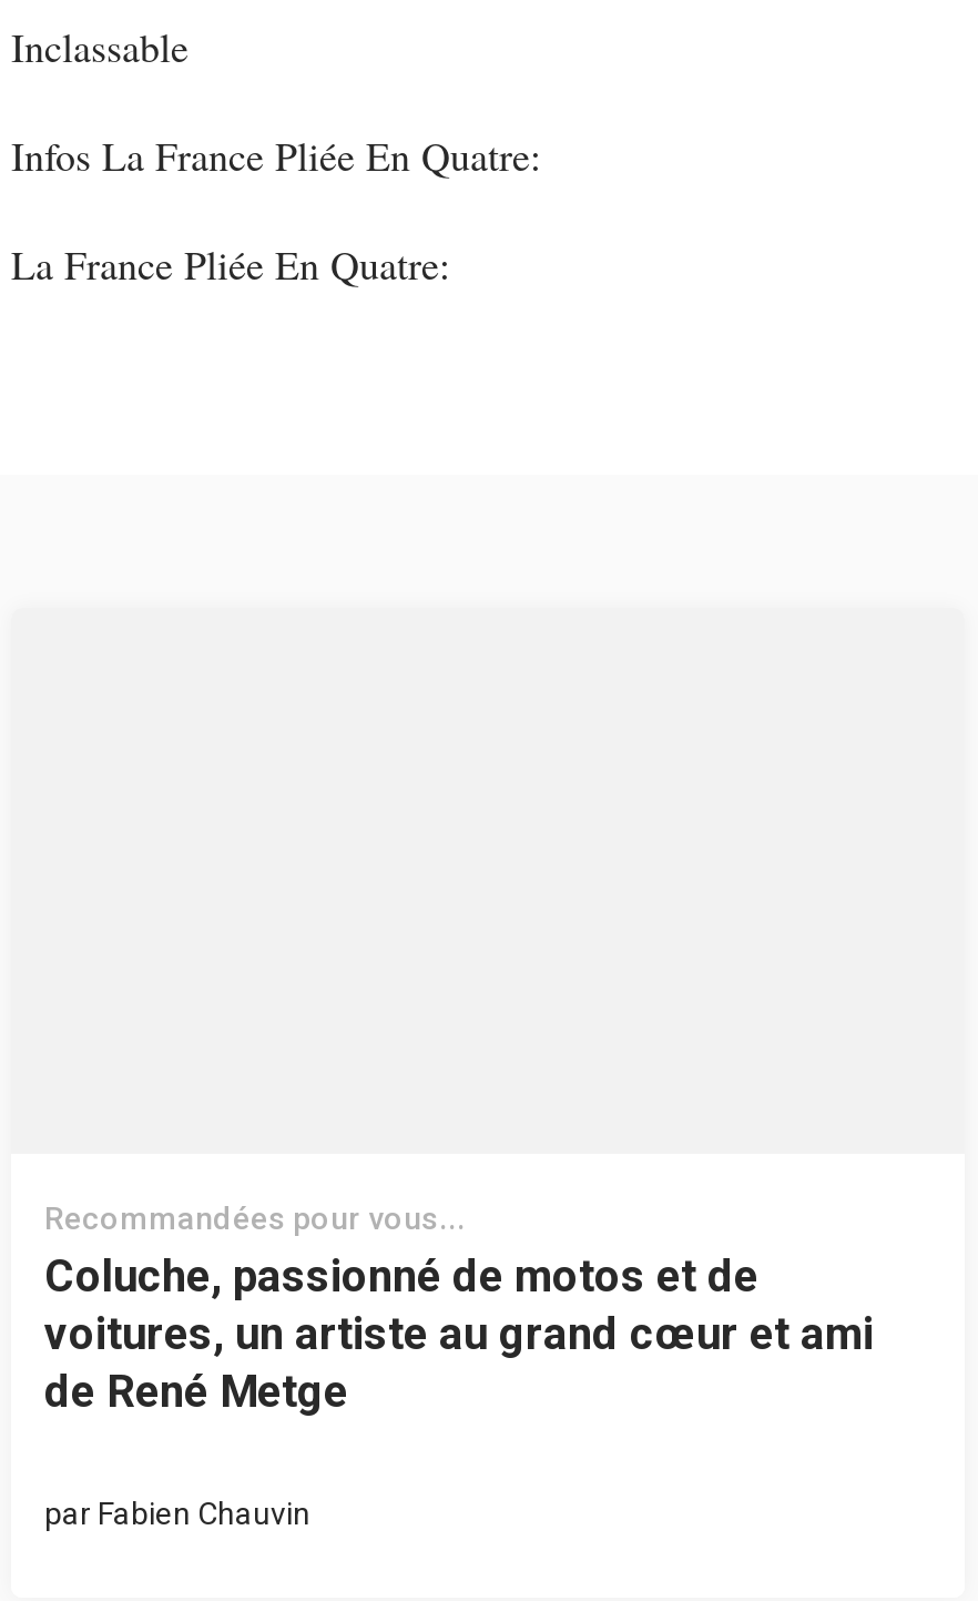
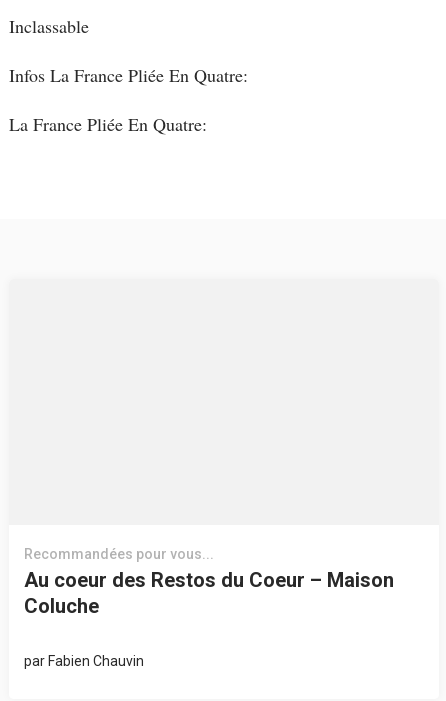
- Coluche, passionné de motos et de
- voitures, un artiste au grand cœur et ami
- de René Metge
+ Au coeur des Restos du Coeur – Maison
+ Coluche
